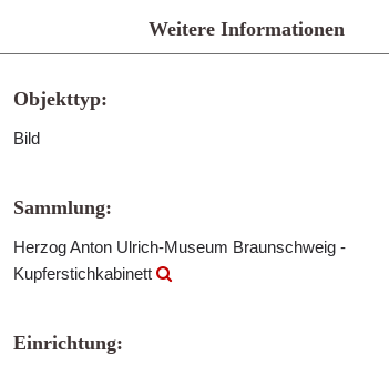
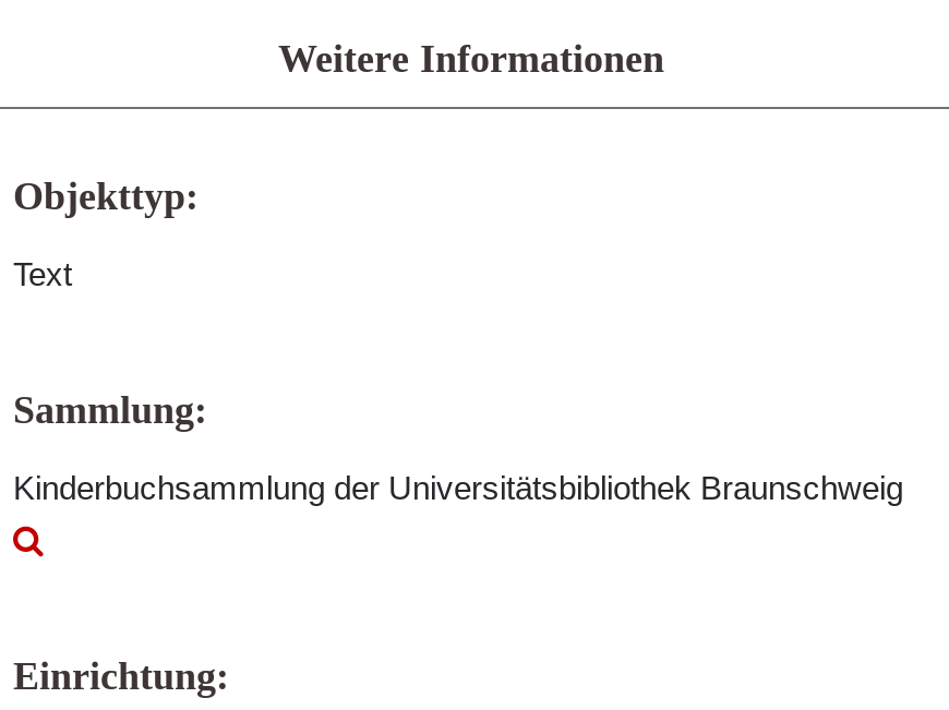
- Bild
+ Text

- Herzog Anton Ulrich-Museum Braunschweig -
- Kupferstichkabinett
+ Kinderbuchsammlung der Universitätsbibliothek Braunschweig
